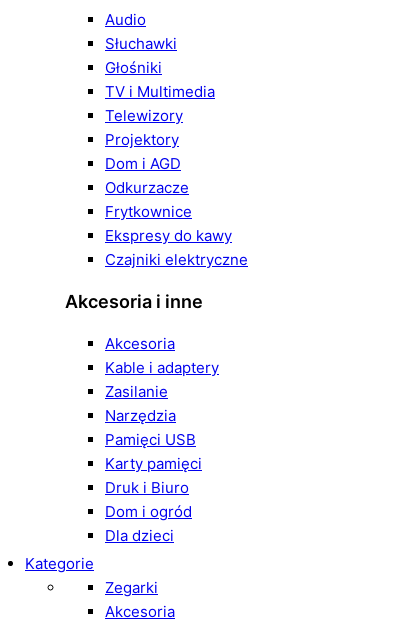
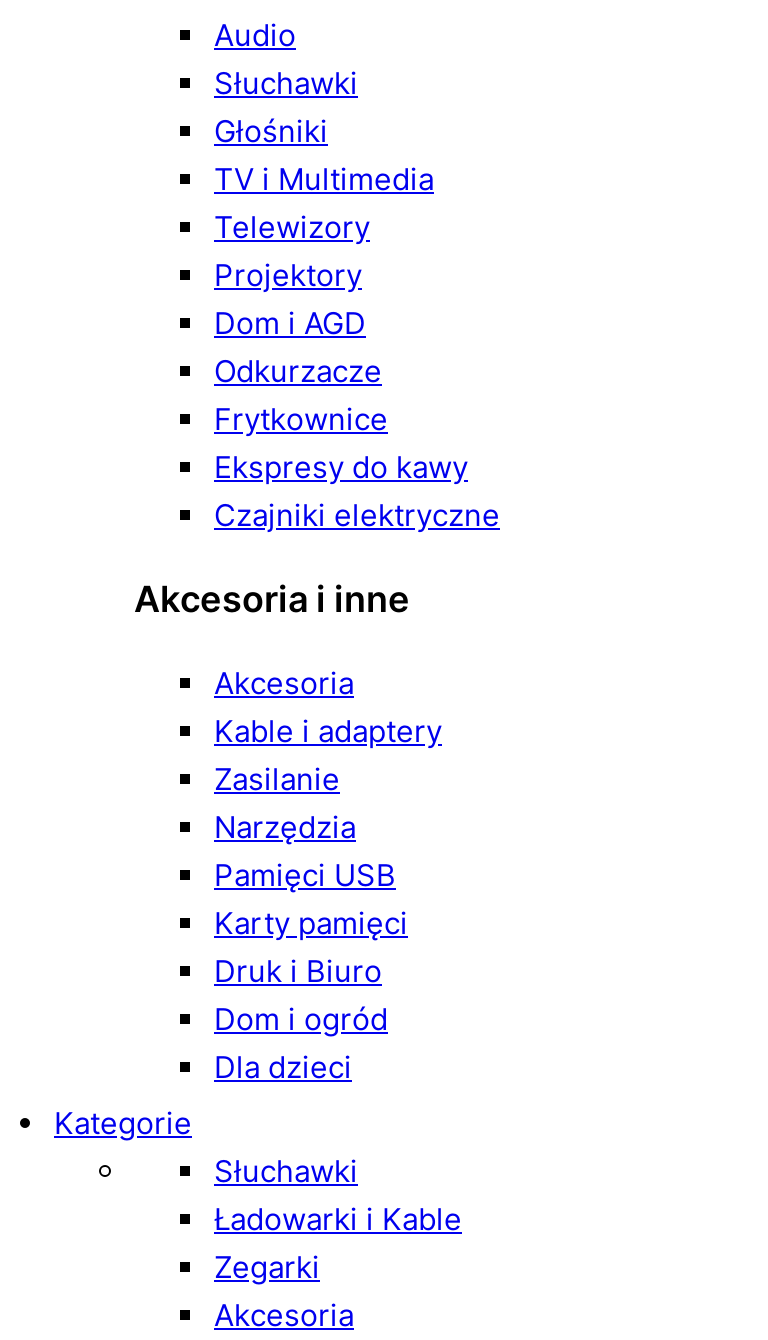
+ Słuchawki
+ Ładowarki i Kable
